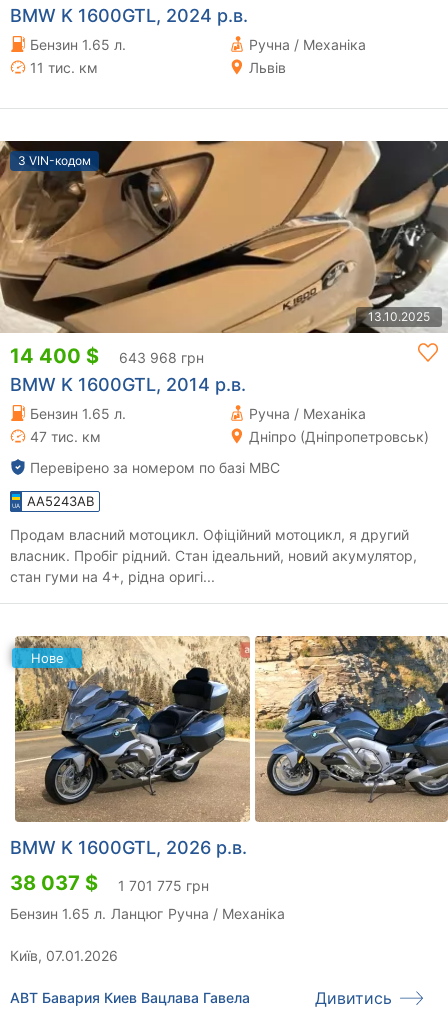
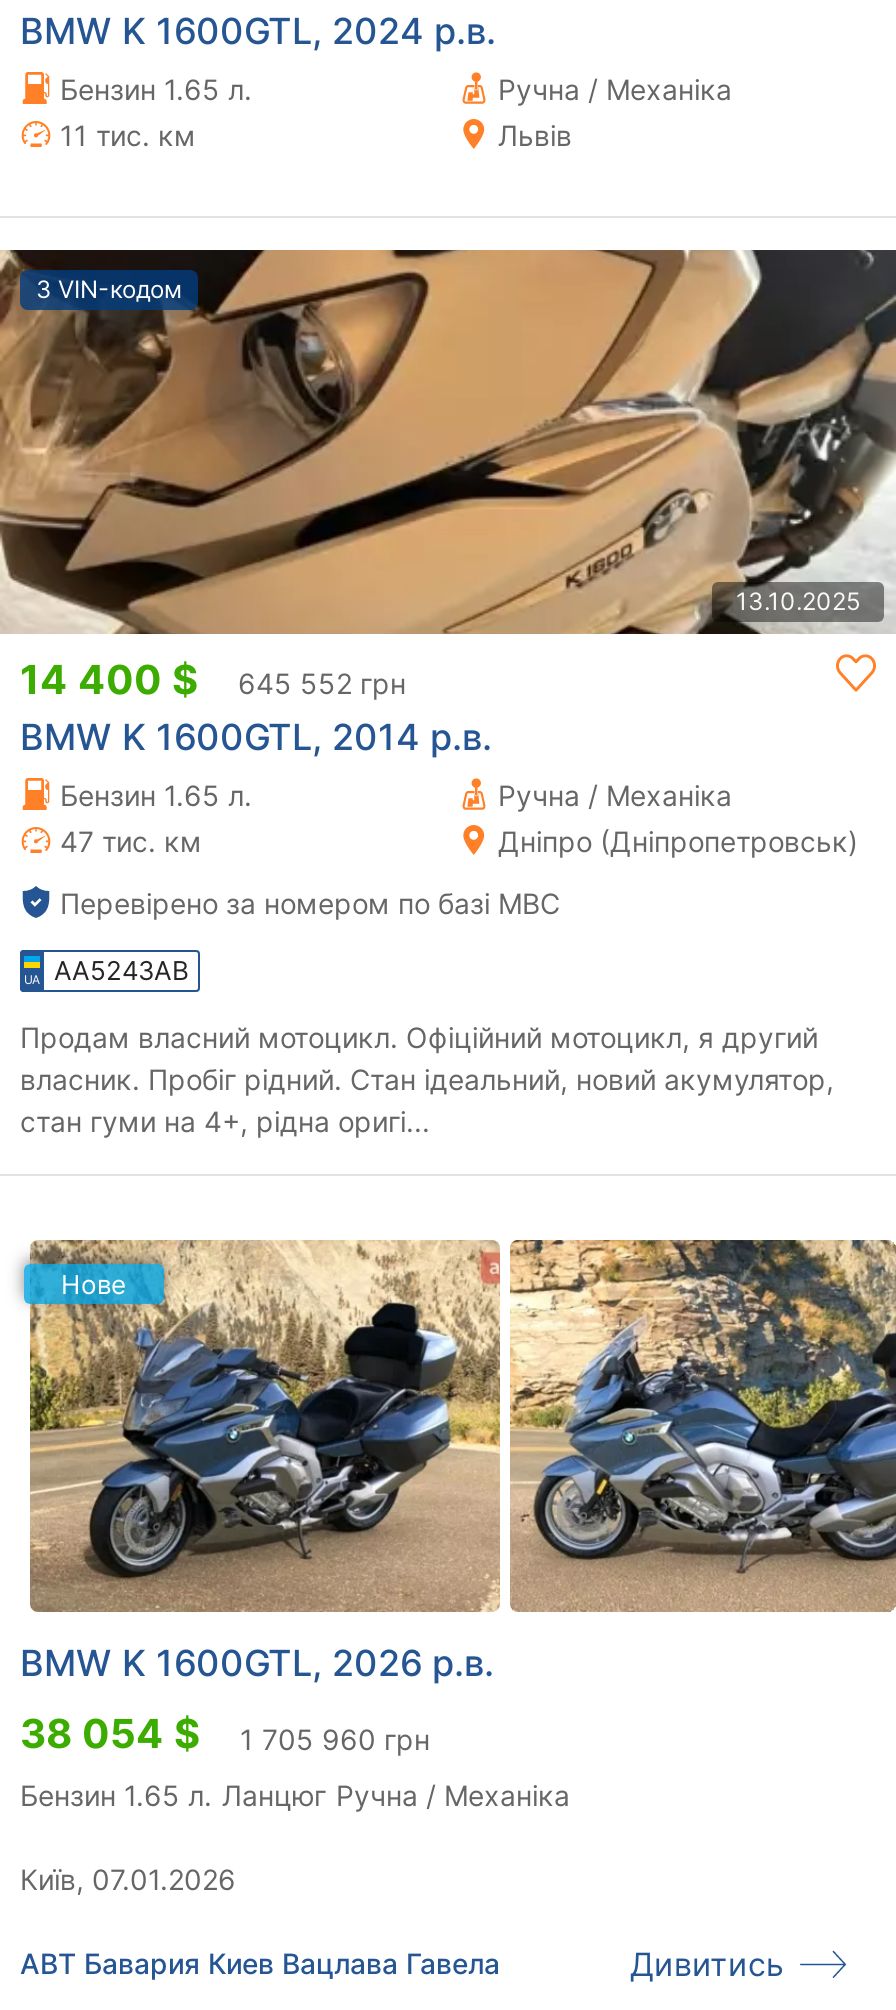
- 14 400 $ 643 968 грн
+ 14 400 $ 645 552 грн

- 38 037 $
+ 38 054 $

- 1 701 775 грн
+ 1 705 960 грн
